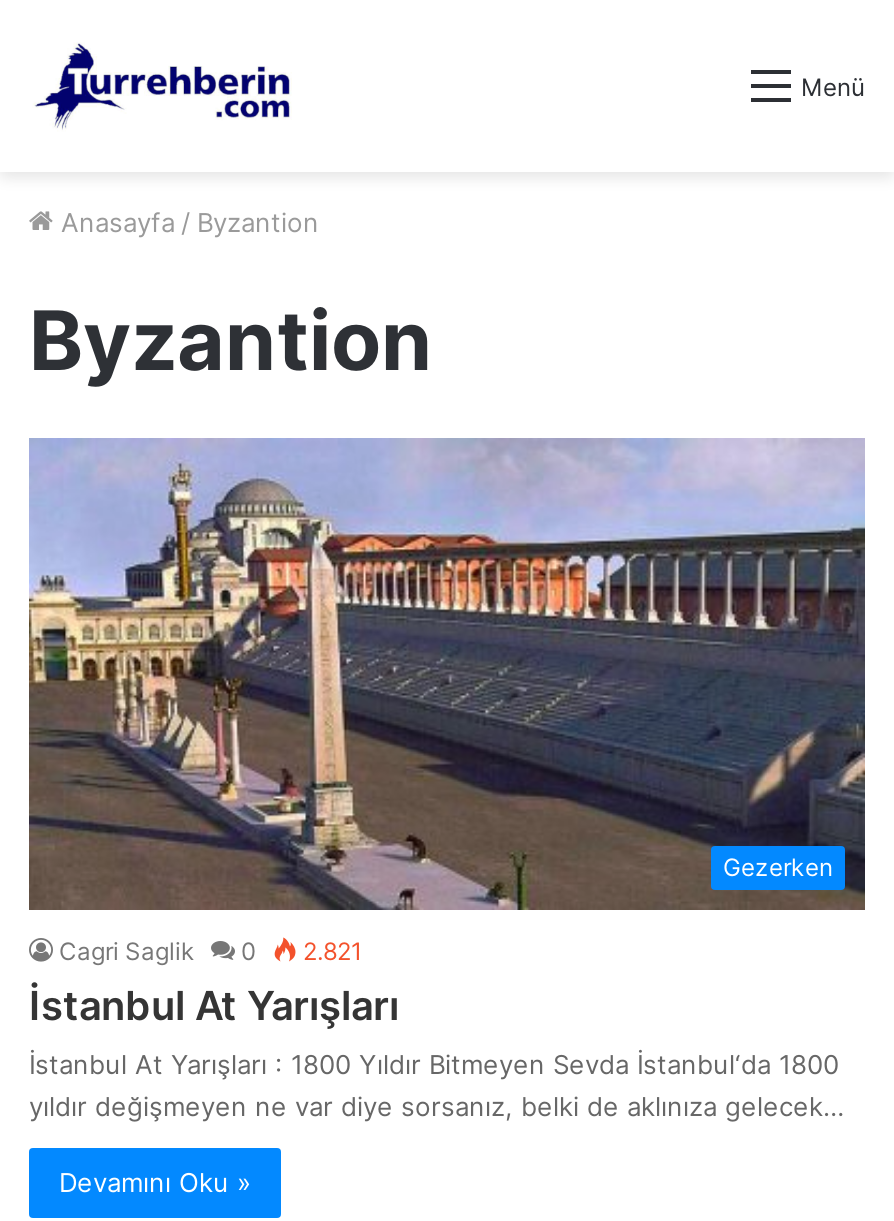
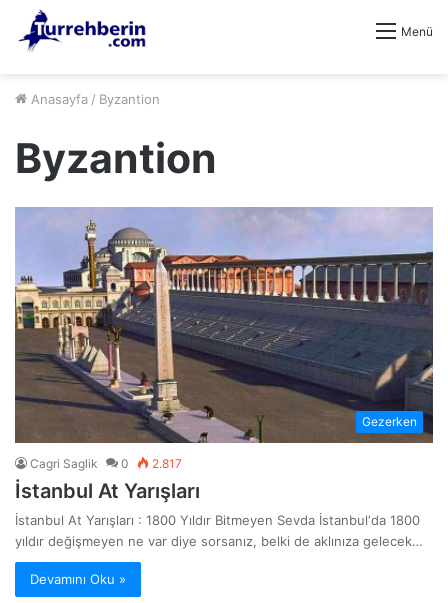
- Cagri Saglik 0 2.821
+ Cagri Saglik 0 2.817
